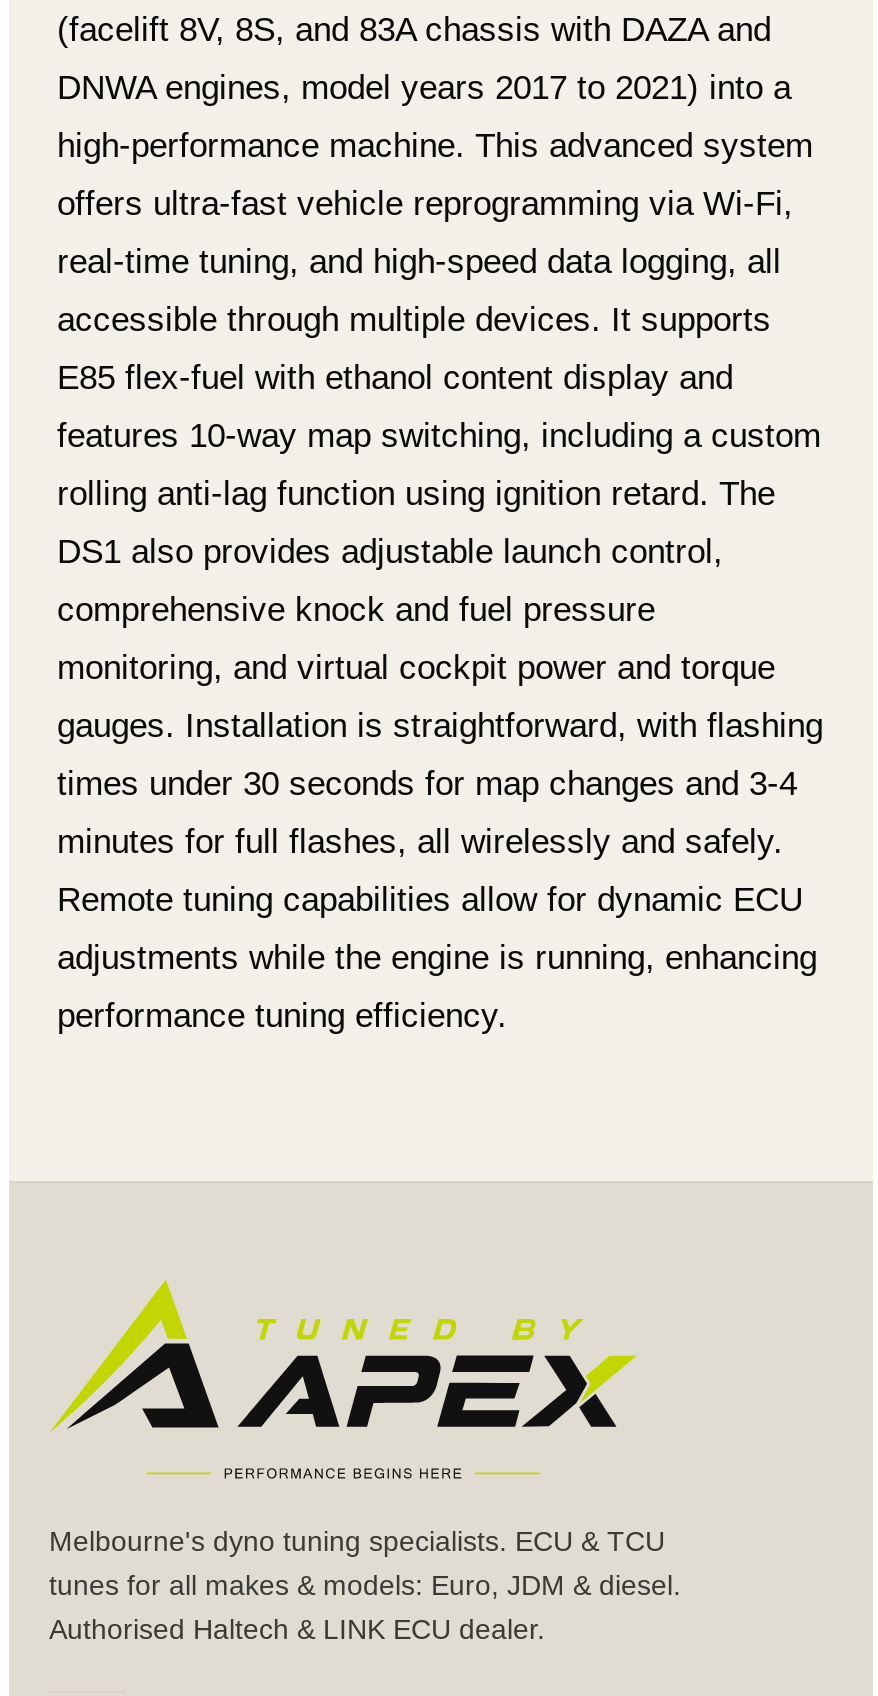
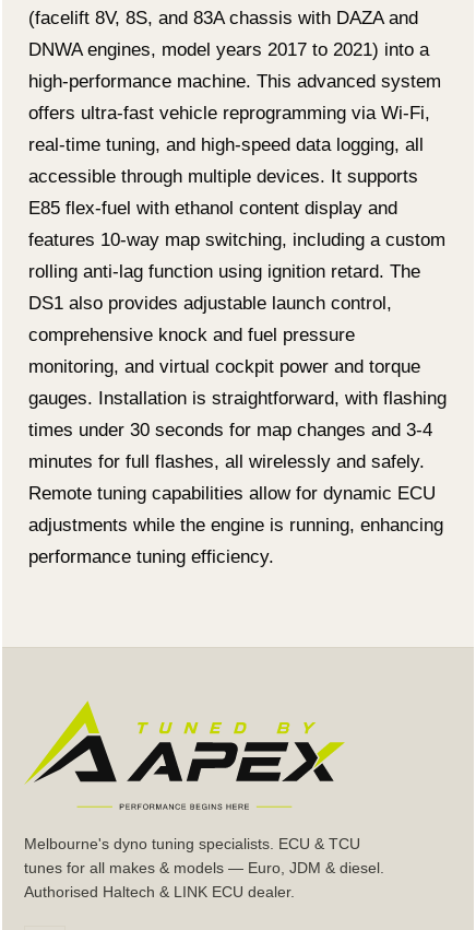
- tunes for all makes & models: Euro, JDM & diesel.
+ tunes for all makes & models — Euro, JDM & diesel.
